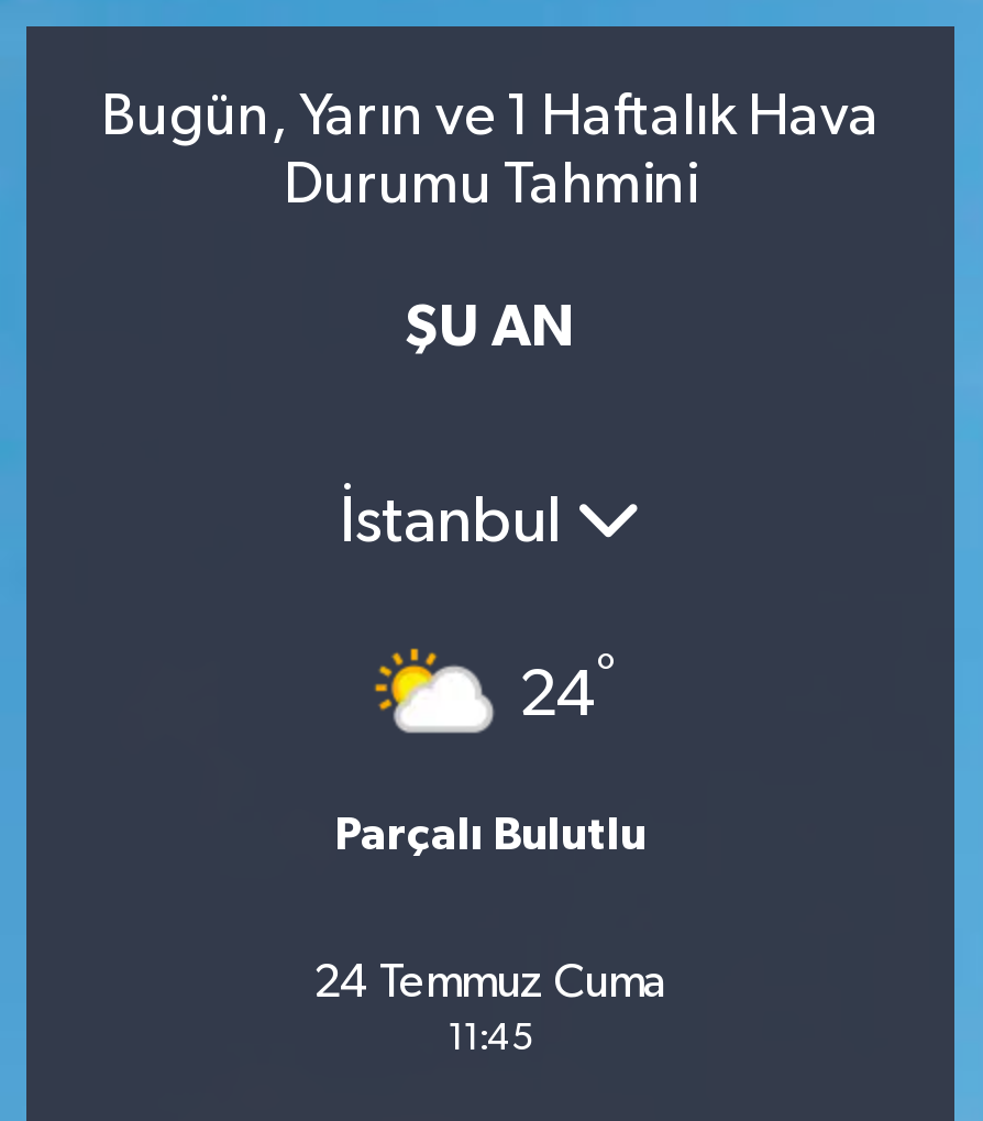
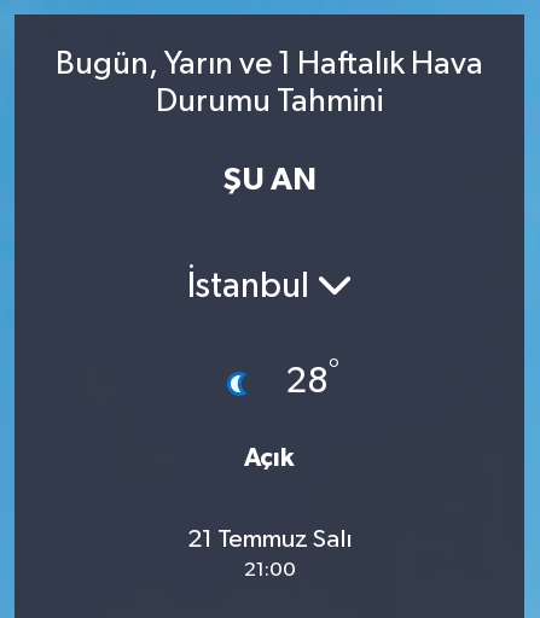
- [image]
- 24°
+ [image]
+ 28°

- Parçalı Bulutlu
+ Açık

- 24 Temmuz Cuma
- 11:45
+ 21 Temmuz Salı
+ 21:00
